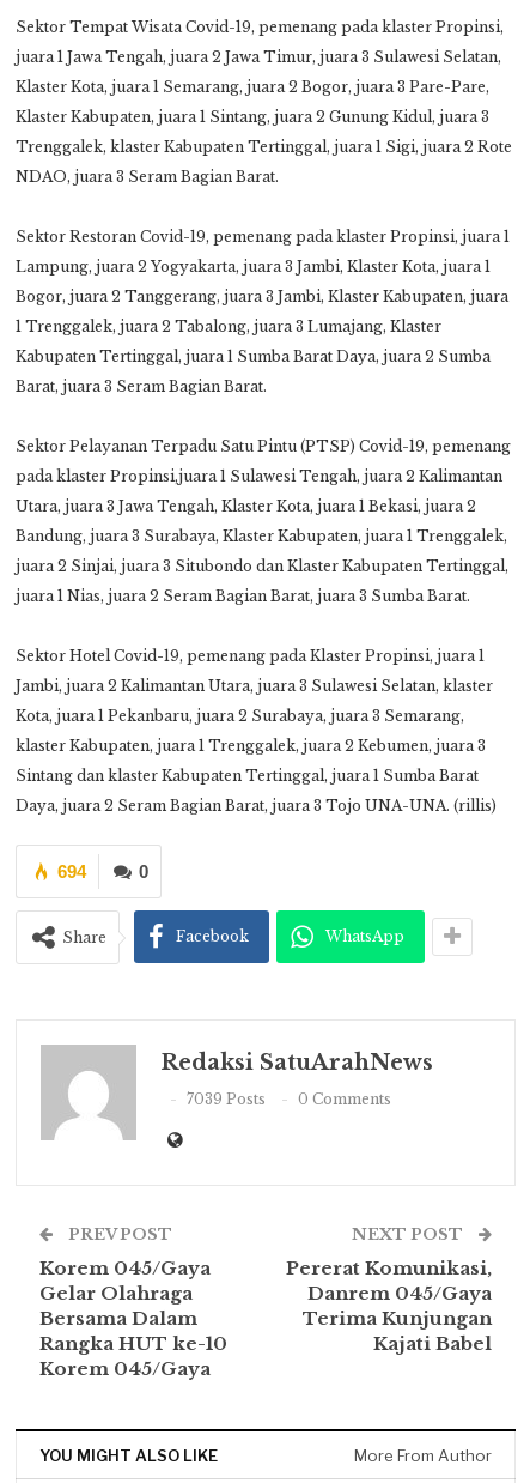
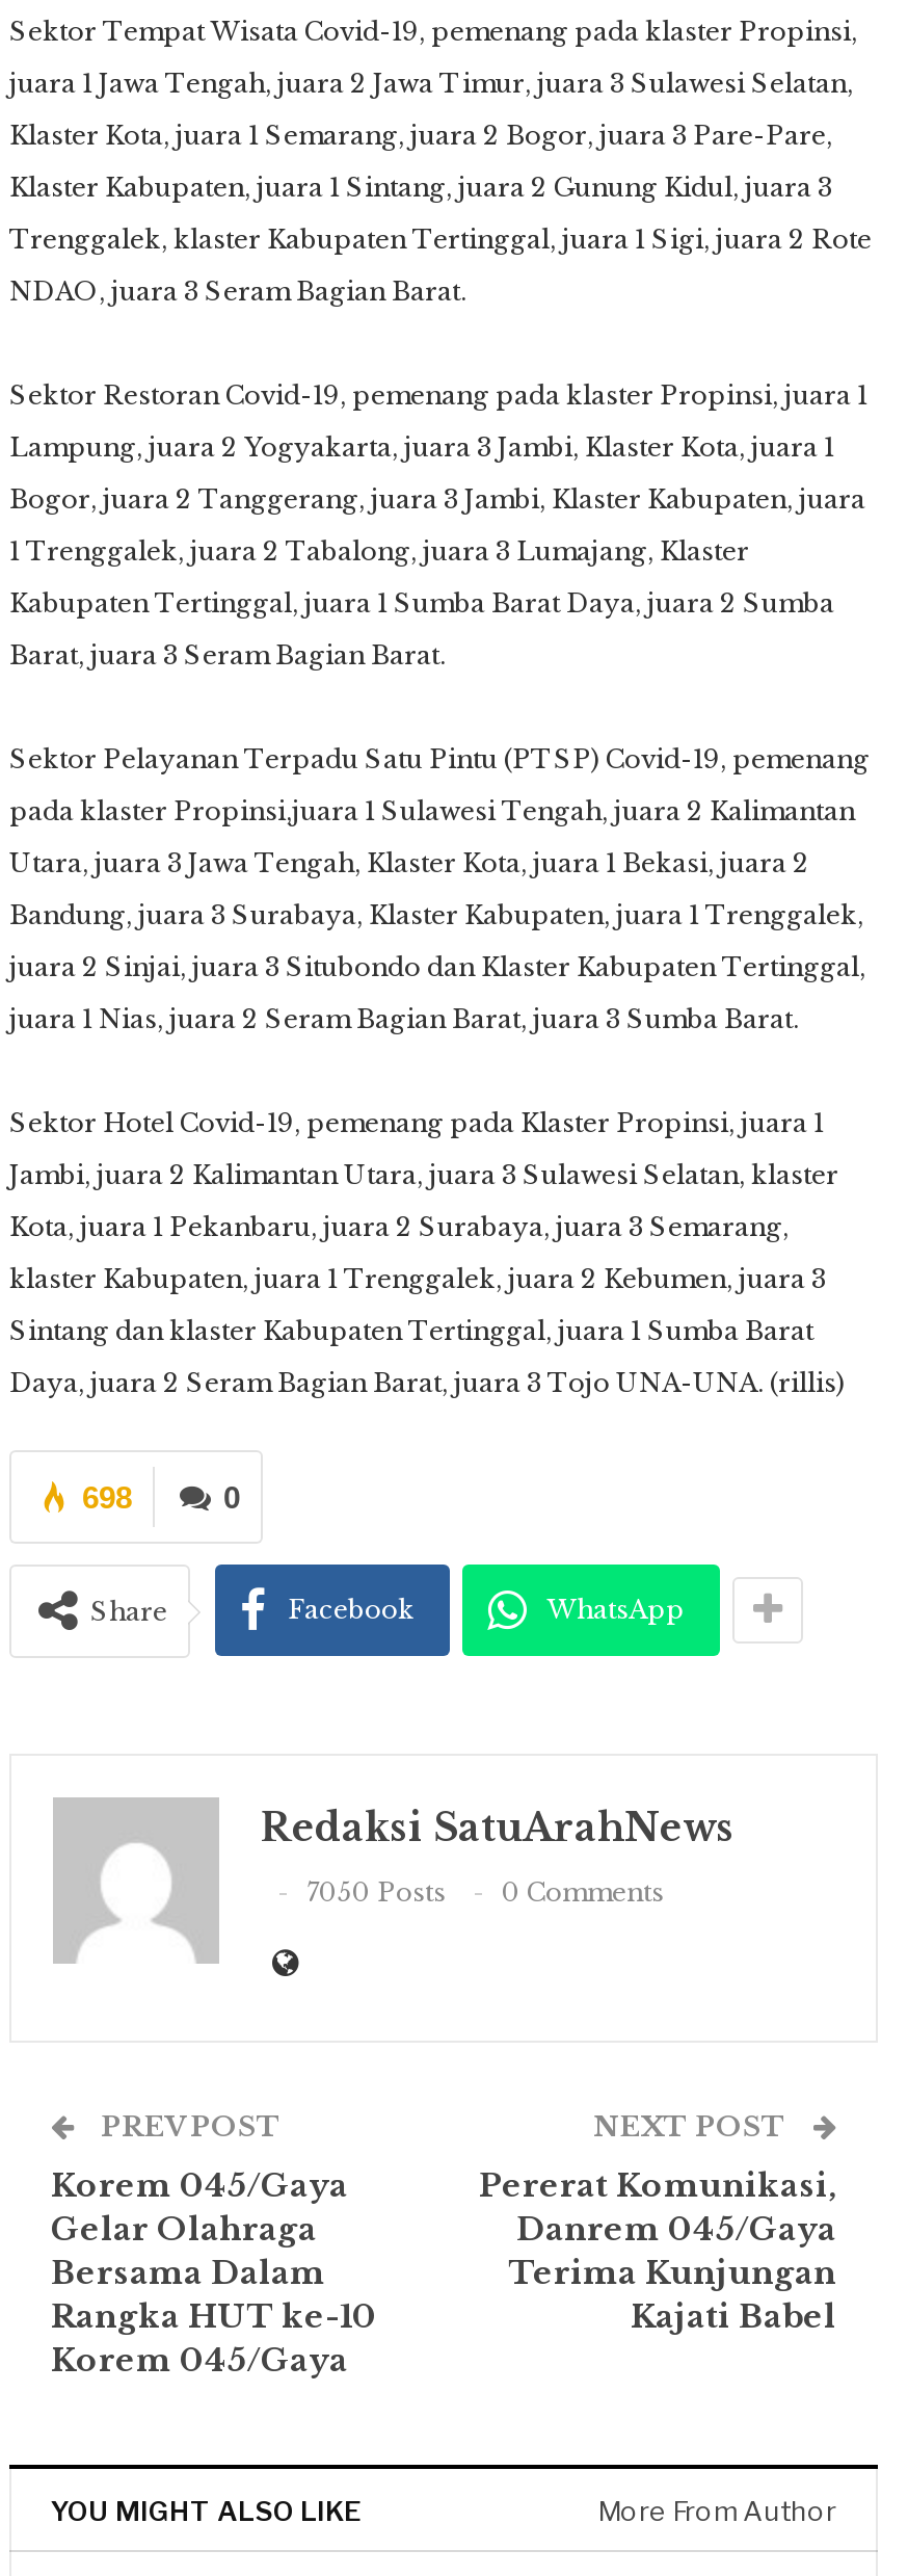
- 694
+ 698

- 7039 Posts 0 Comments
+ 7050 Posts 0 Comments
